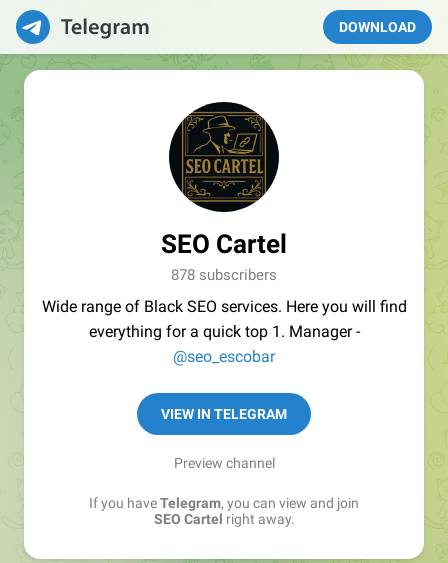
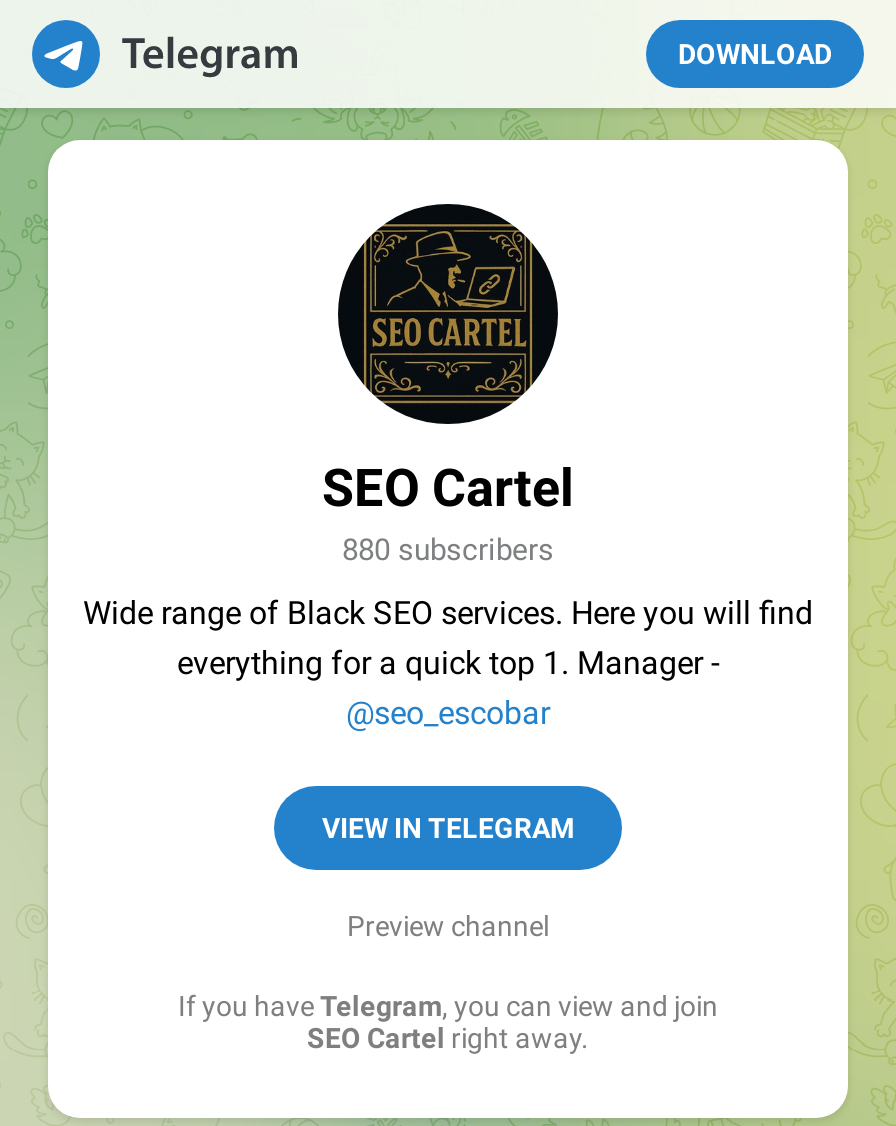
- 878 subscribers
+ 880 subscribers
